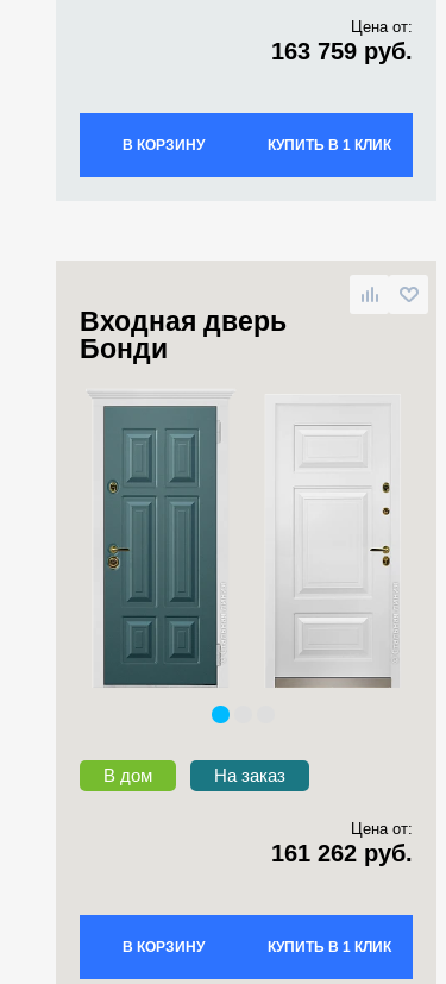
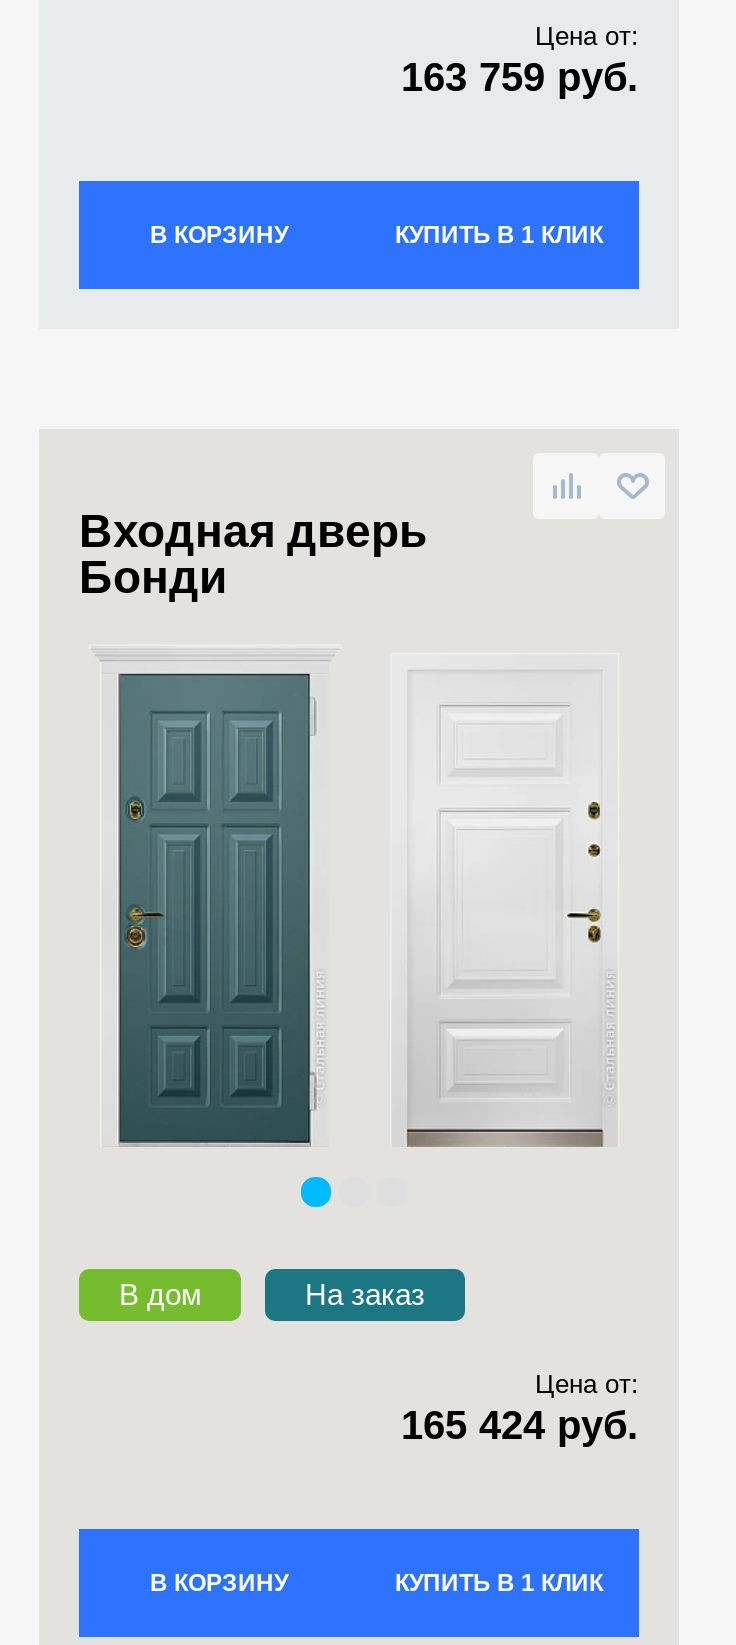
- 161 262 руб.
+ 165 424 руб.
